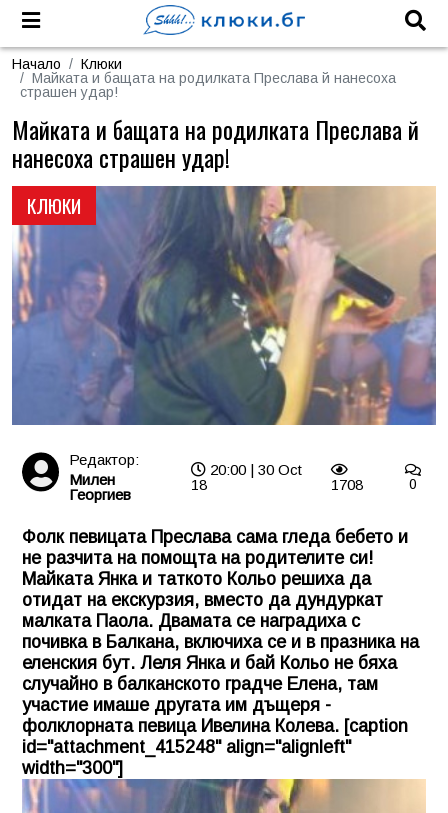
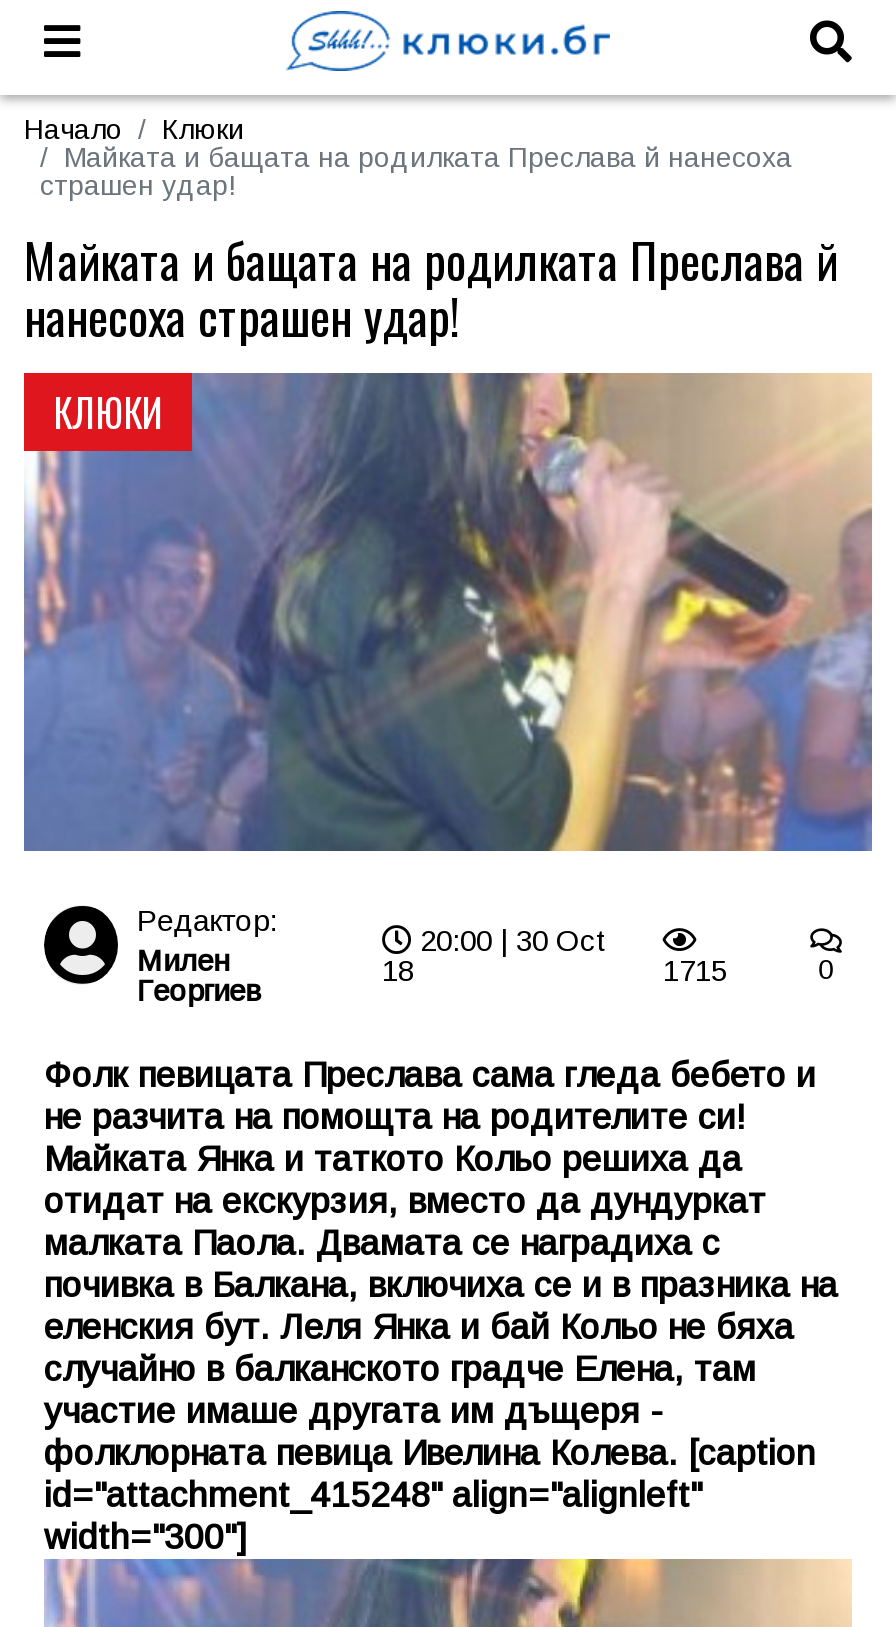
- 1708
+ 1715
